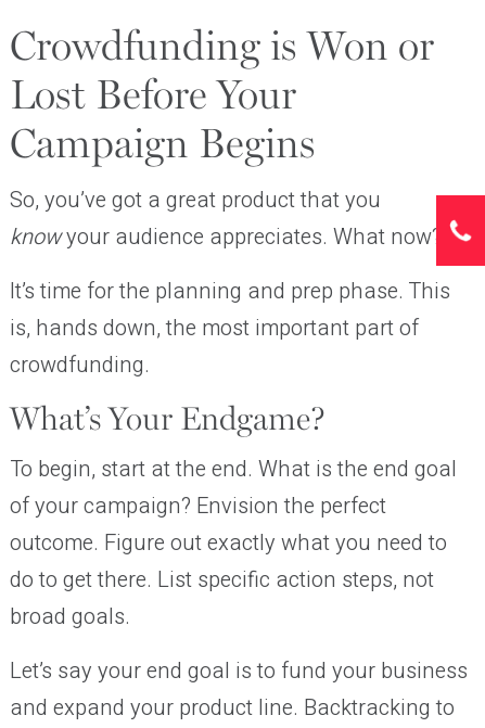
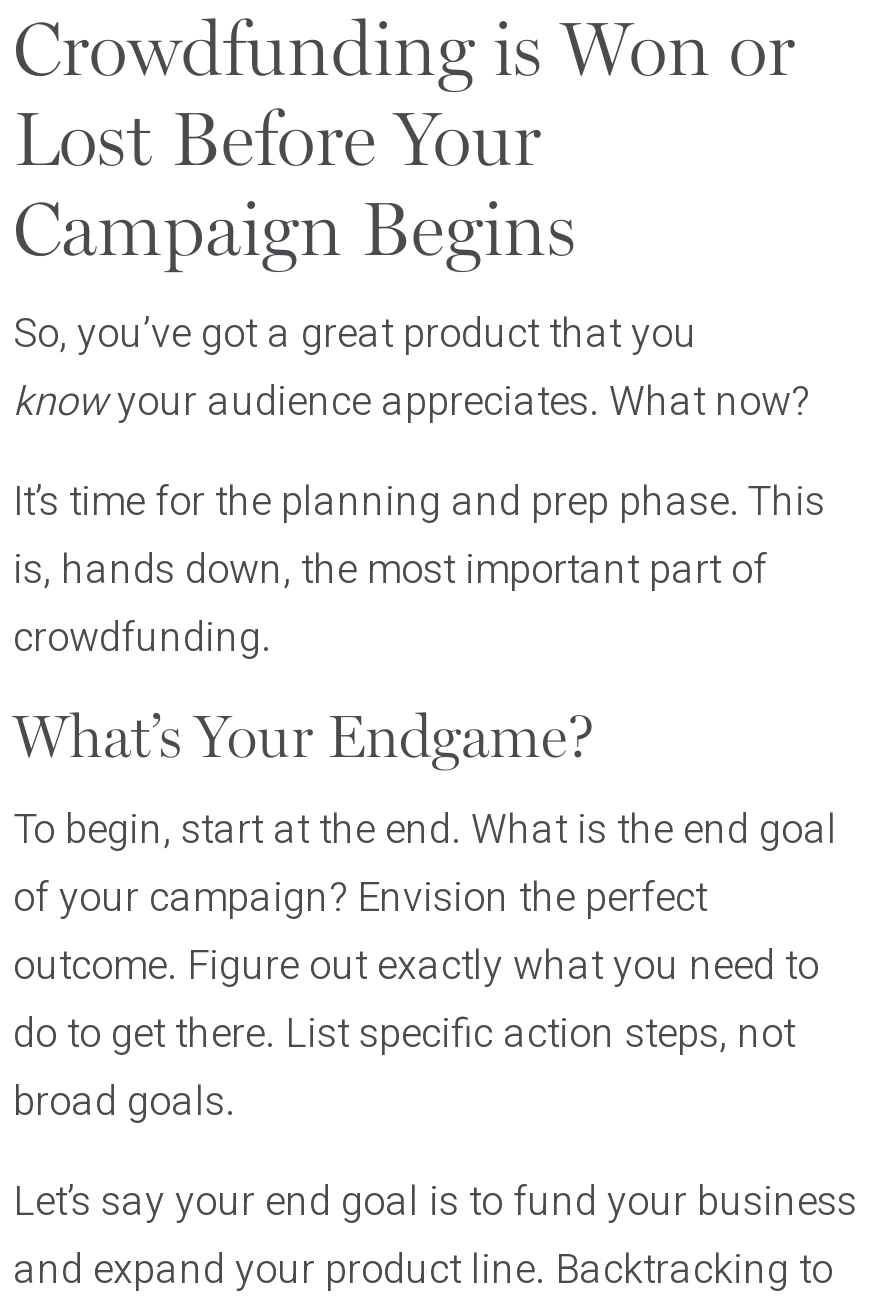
- [image]
